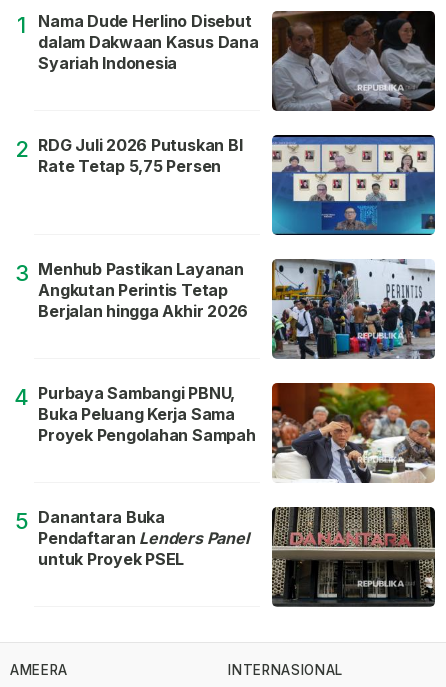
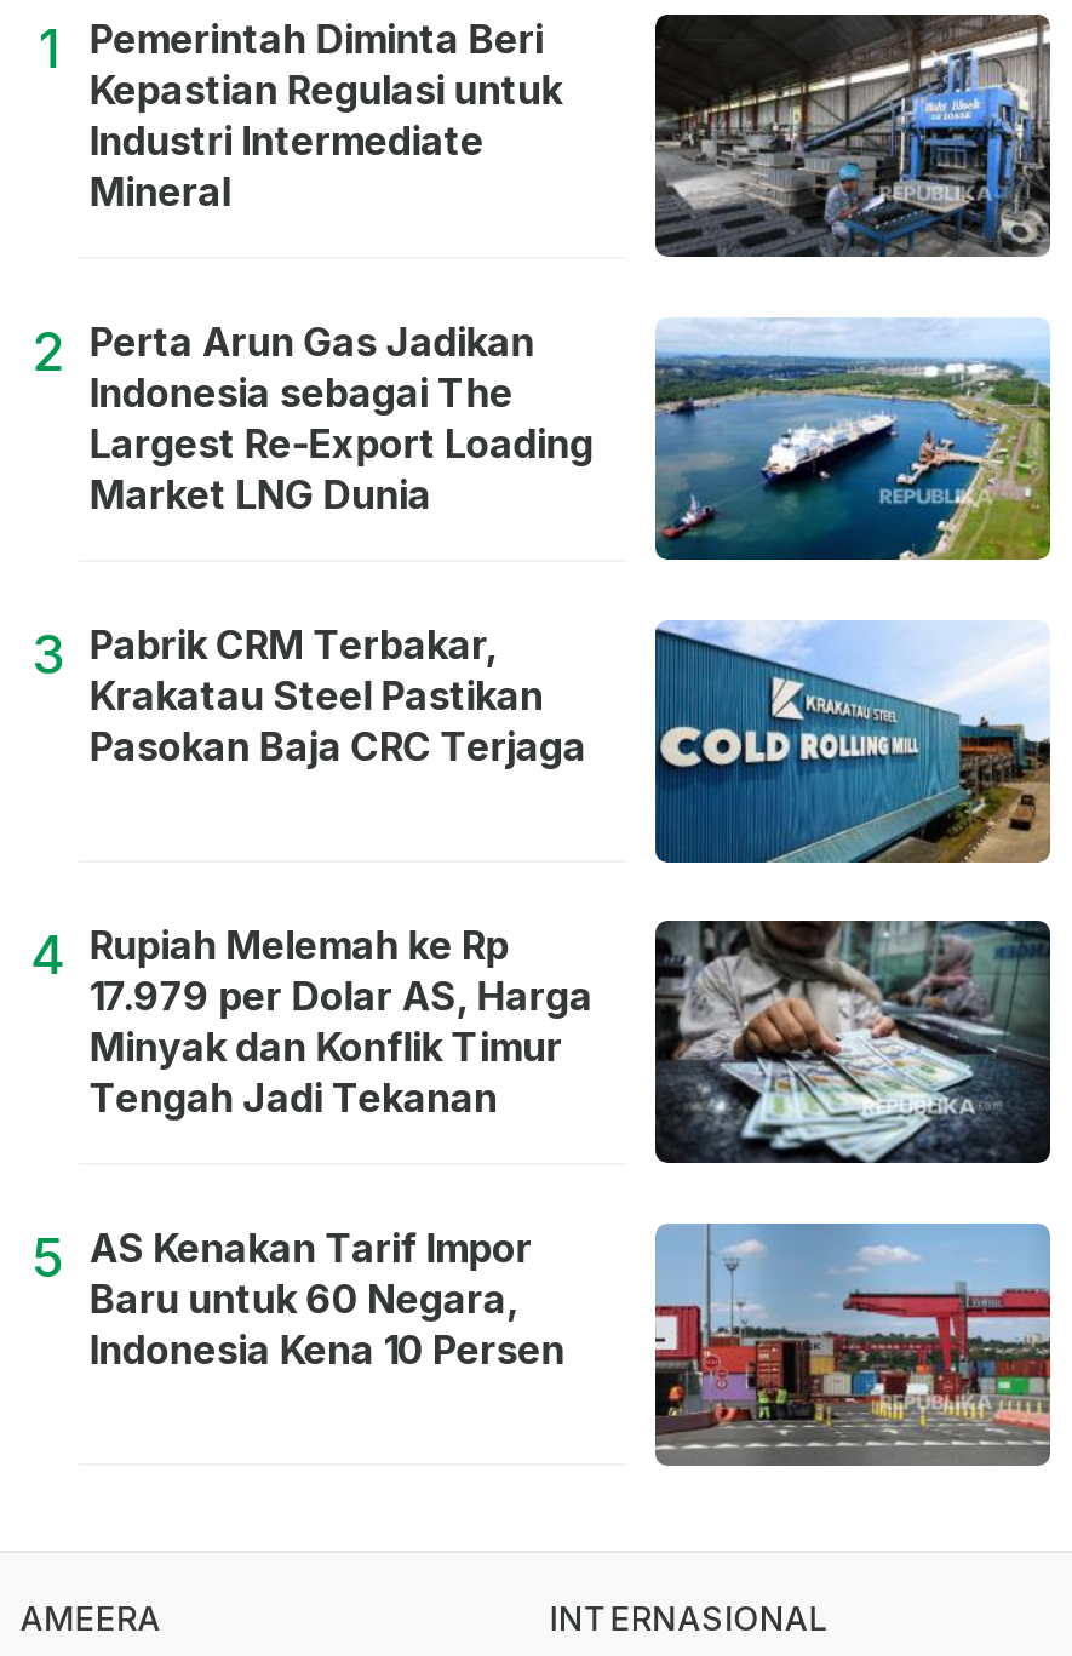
- [image]
- Nama Dude Herlino Disebut
- dalam Dakwaan Kasus Dana
- Syariah Indonesia
+ [image]
+ Pemerintah Diminta Beri
+ Kepastian Regulasi untuk
+ Industri Intermediate
+ Mineral

- [image]
- 2 RDG Juli 2026 Putuskan BI
- Rate Tetap 5,75 Persen
+ [image]
+ 2 Perta Arun Gas Jadikan
+ Indonesia sebagai The
+ Largest Re-Export Loading
+ Market LNG Dunia

- [image]
- 3 Menhub Pastikan Layanan
- Angkutan Perintis Tetap
- Berjalan hingga Akhir 2026
+ [image]
+ 3 Pabrik CRM Terbakar,
+ Krakatau Steel Pastikan
+ Pasokan Baja CRC Terjaga

- [image]
- 4 Purbaya Sambangi PBNU,
- Buka Peluang Kerja Sama
- Proyek Pengolahan Sampah
+ [image]
+ 4 Rupiah Melemah ke Rp
+ 17.979 per Dolar AS, Harga
+ Minyak dan Konflik Timur
+ Tengah Jadi Tekanan

- [image]
- 5 Danantara Buka
- Pendaftaran Lenders Panel
- untuk Proyek PSEL
+ [image]
+ 5 AS Kenakan Tarif Impor
+ Baru untuk 60 Negara,
+ Indonesia Kena 10 Persen
